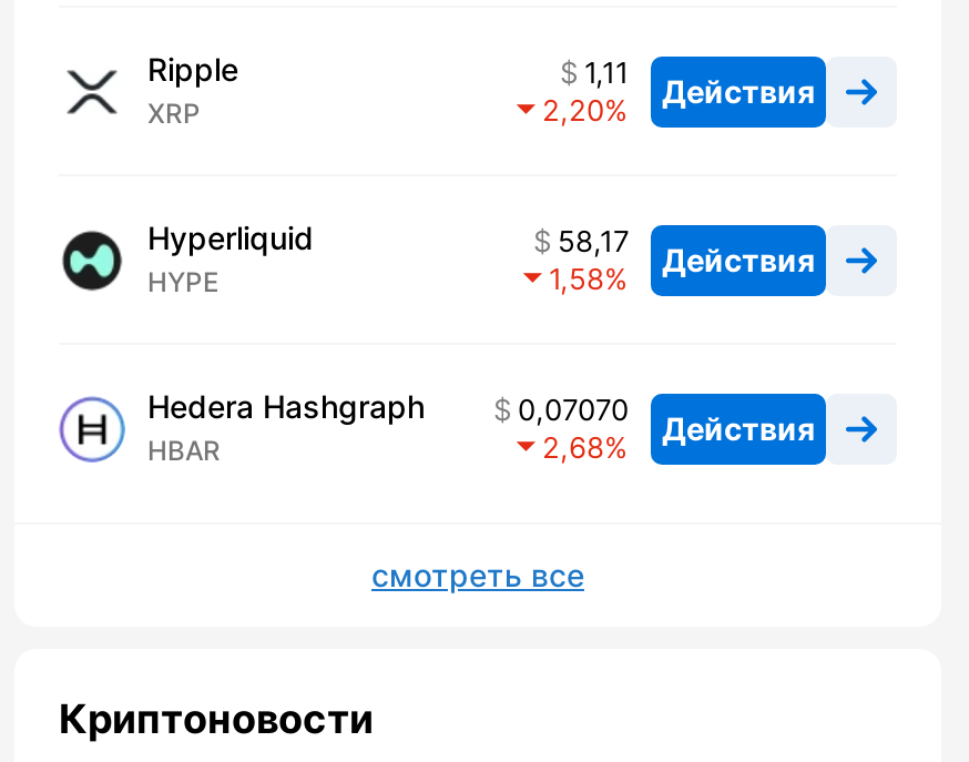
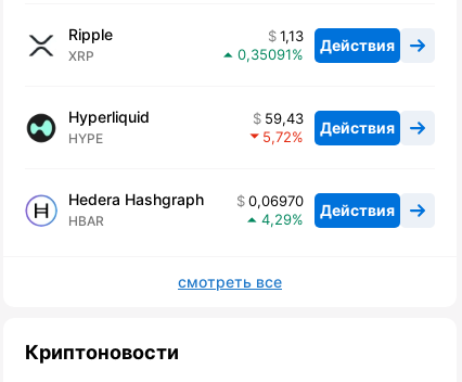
- 1,11 Действия
+ 1,13 Действия

- 2,20
+ 0,35091

- 58,17 Действия
+ 59,43 Действия

- 1,58
+ 5,72

- 0,07070 Действия
+ 0,06970 Действия

- 2,68
+ 4,29
